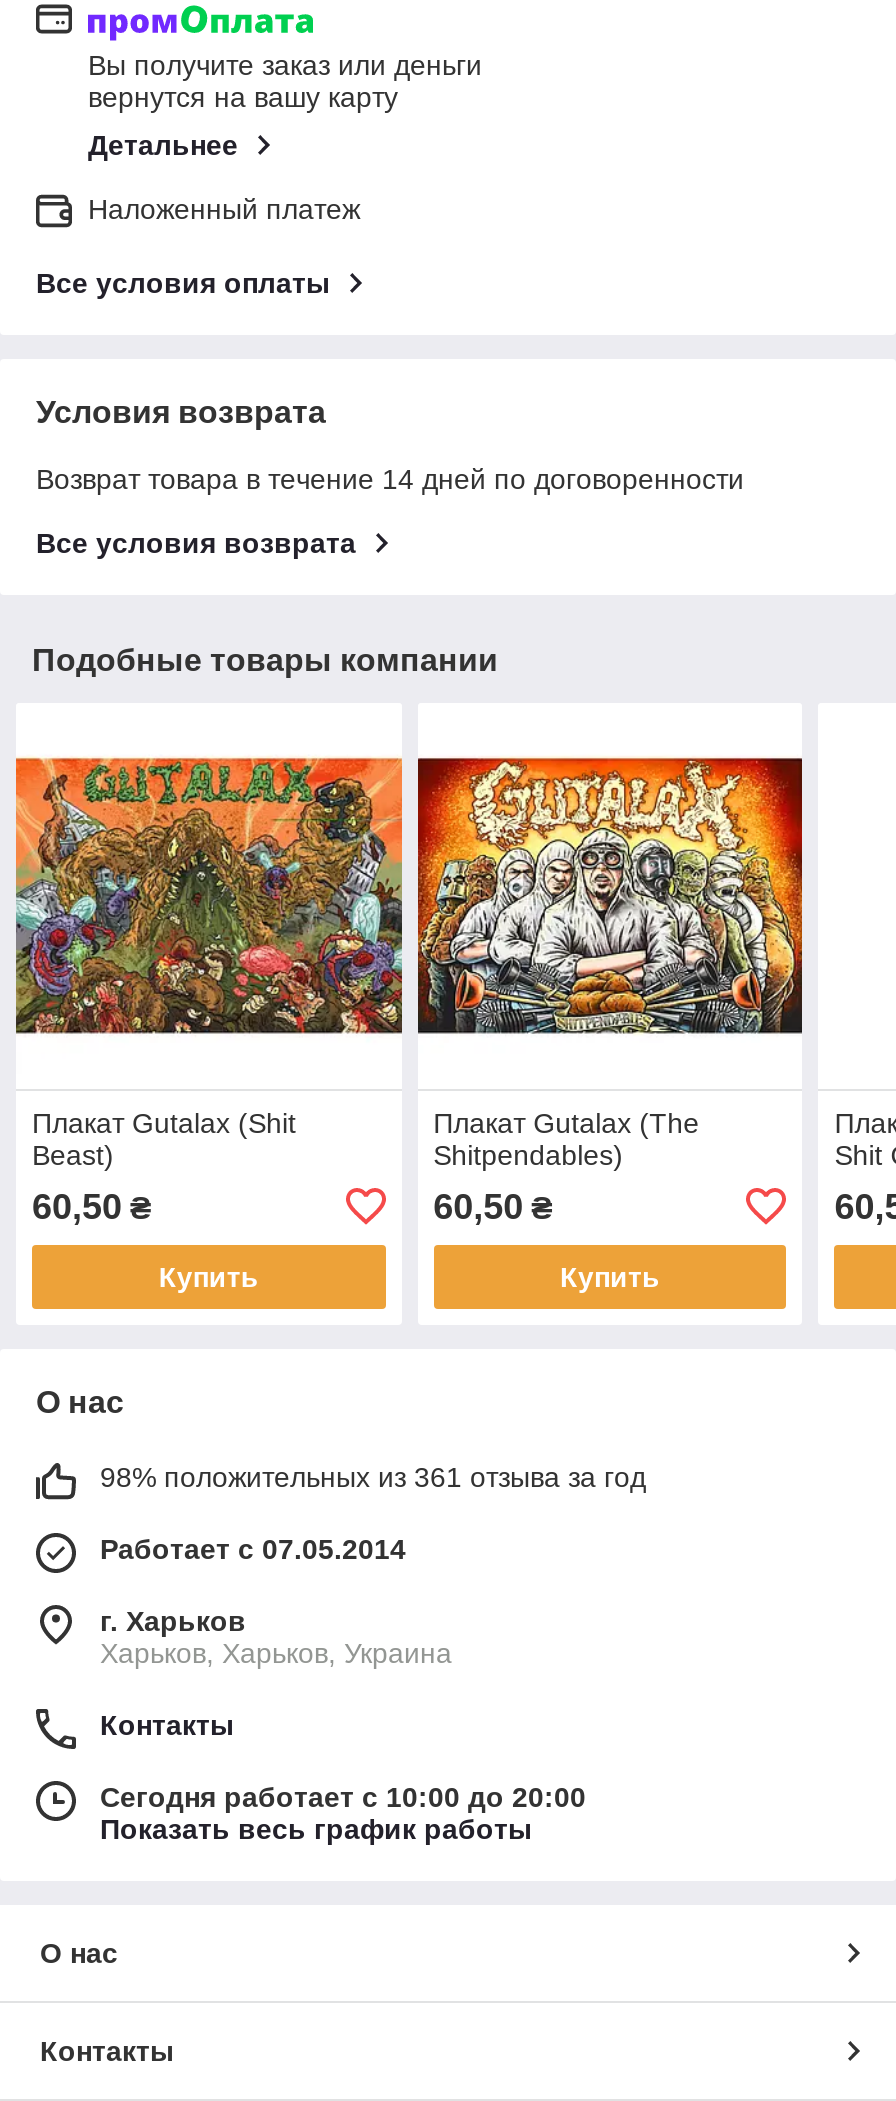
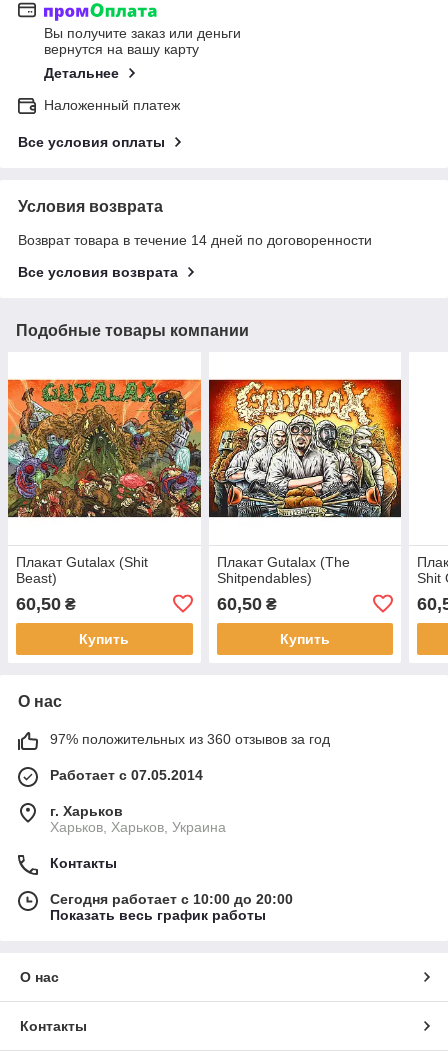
- 98% положительных из 361 отзыва за год
+ 97% положительных из 360 отзывов за год
